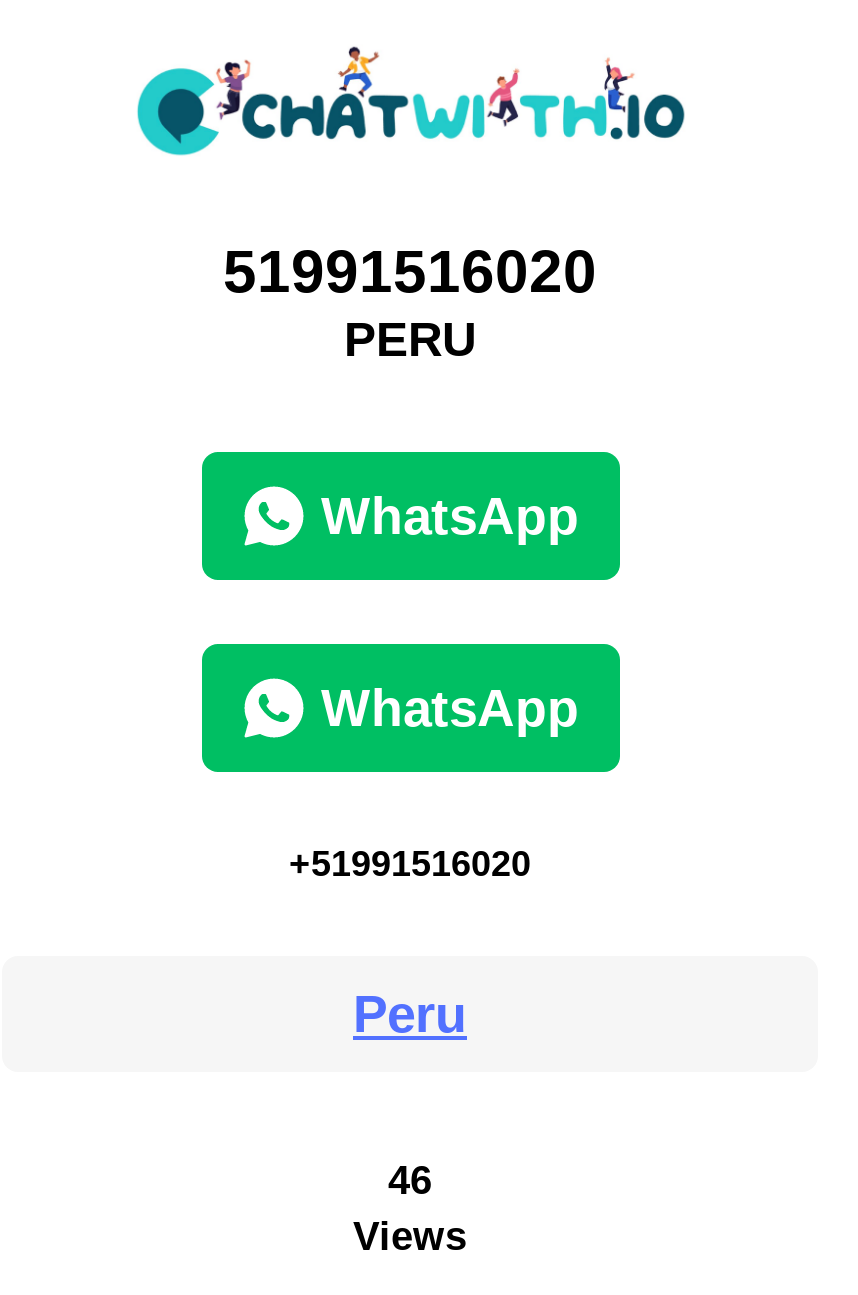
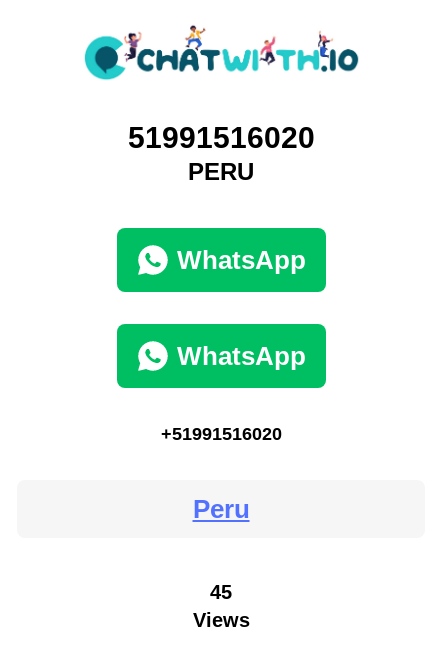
- 46
+ 45
